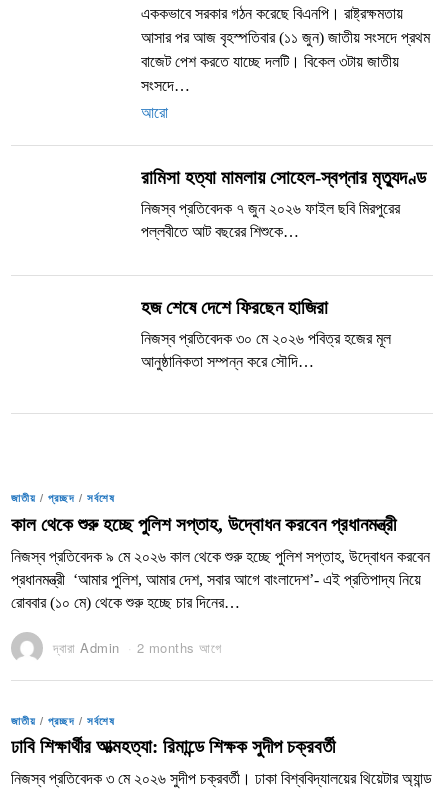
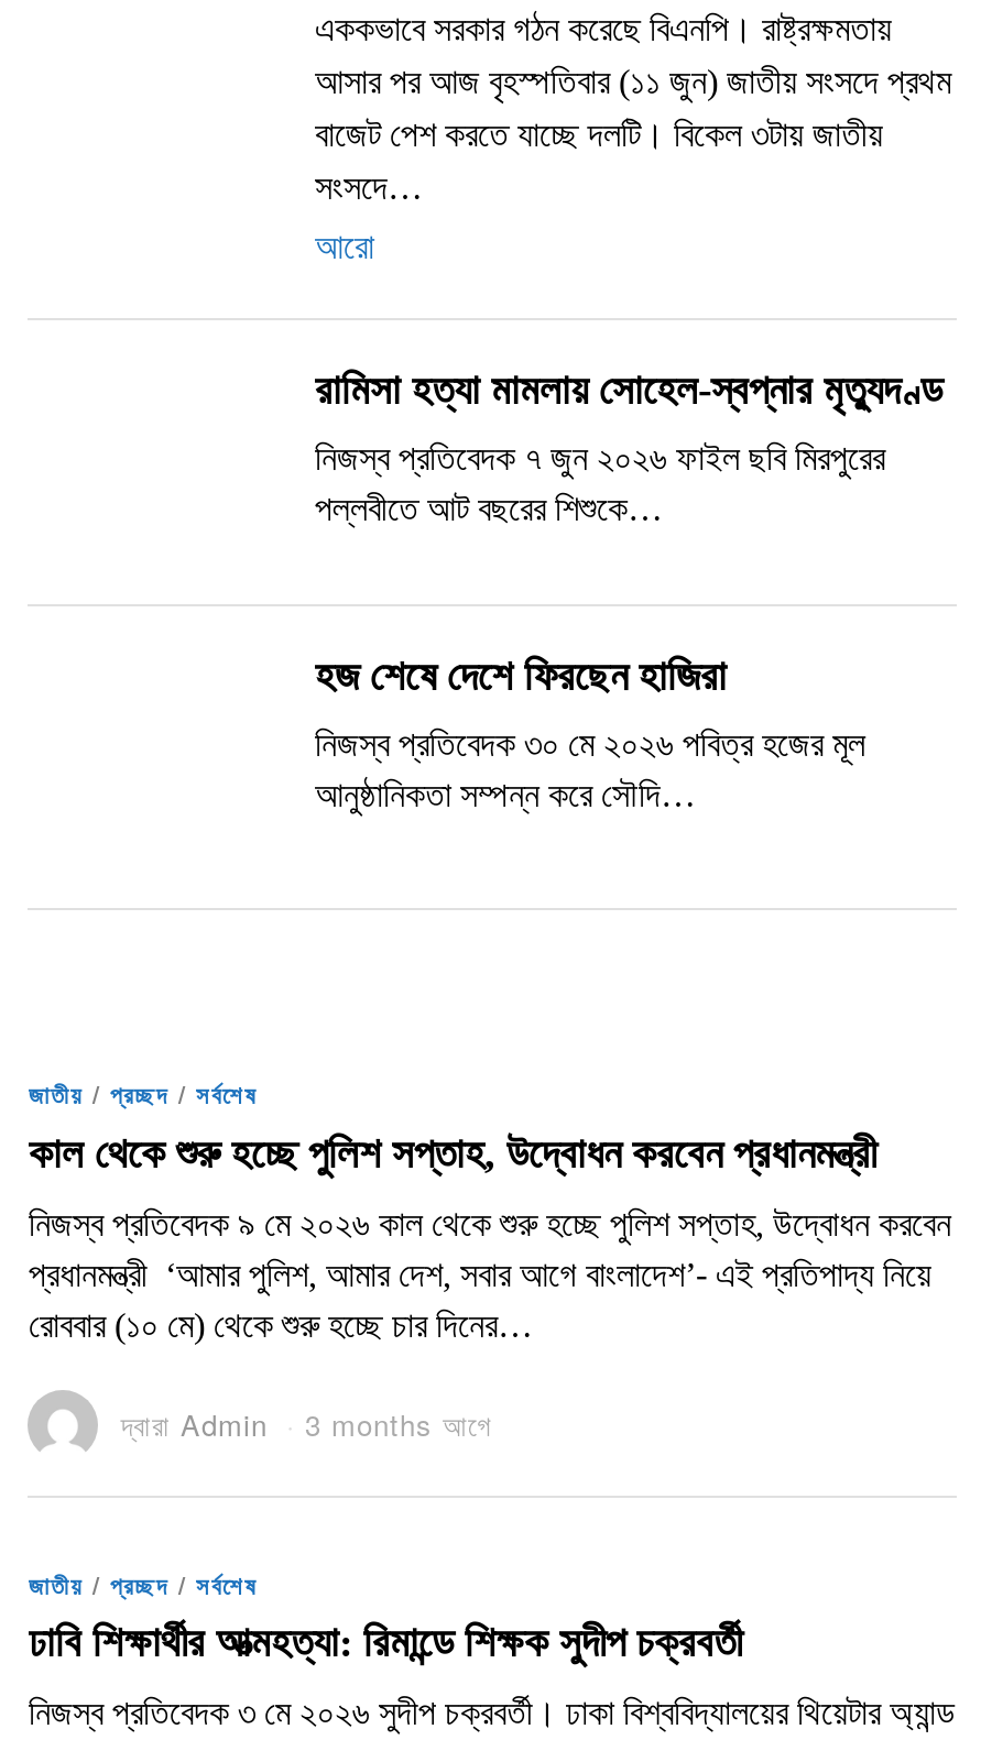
- দ্বারা Admin 2 months আগে
+ দ্বারা Admin 3 months আগে
